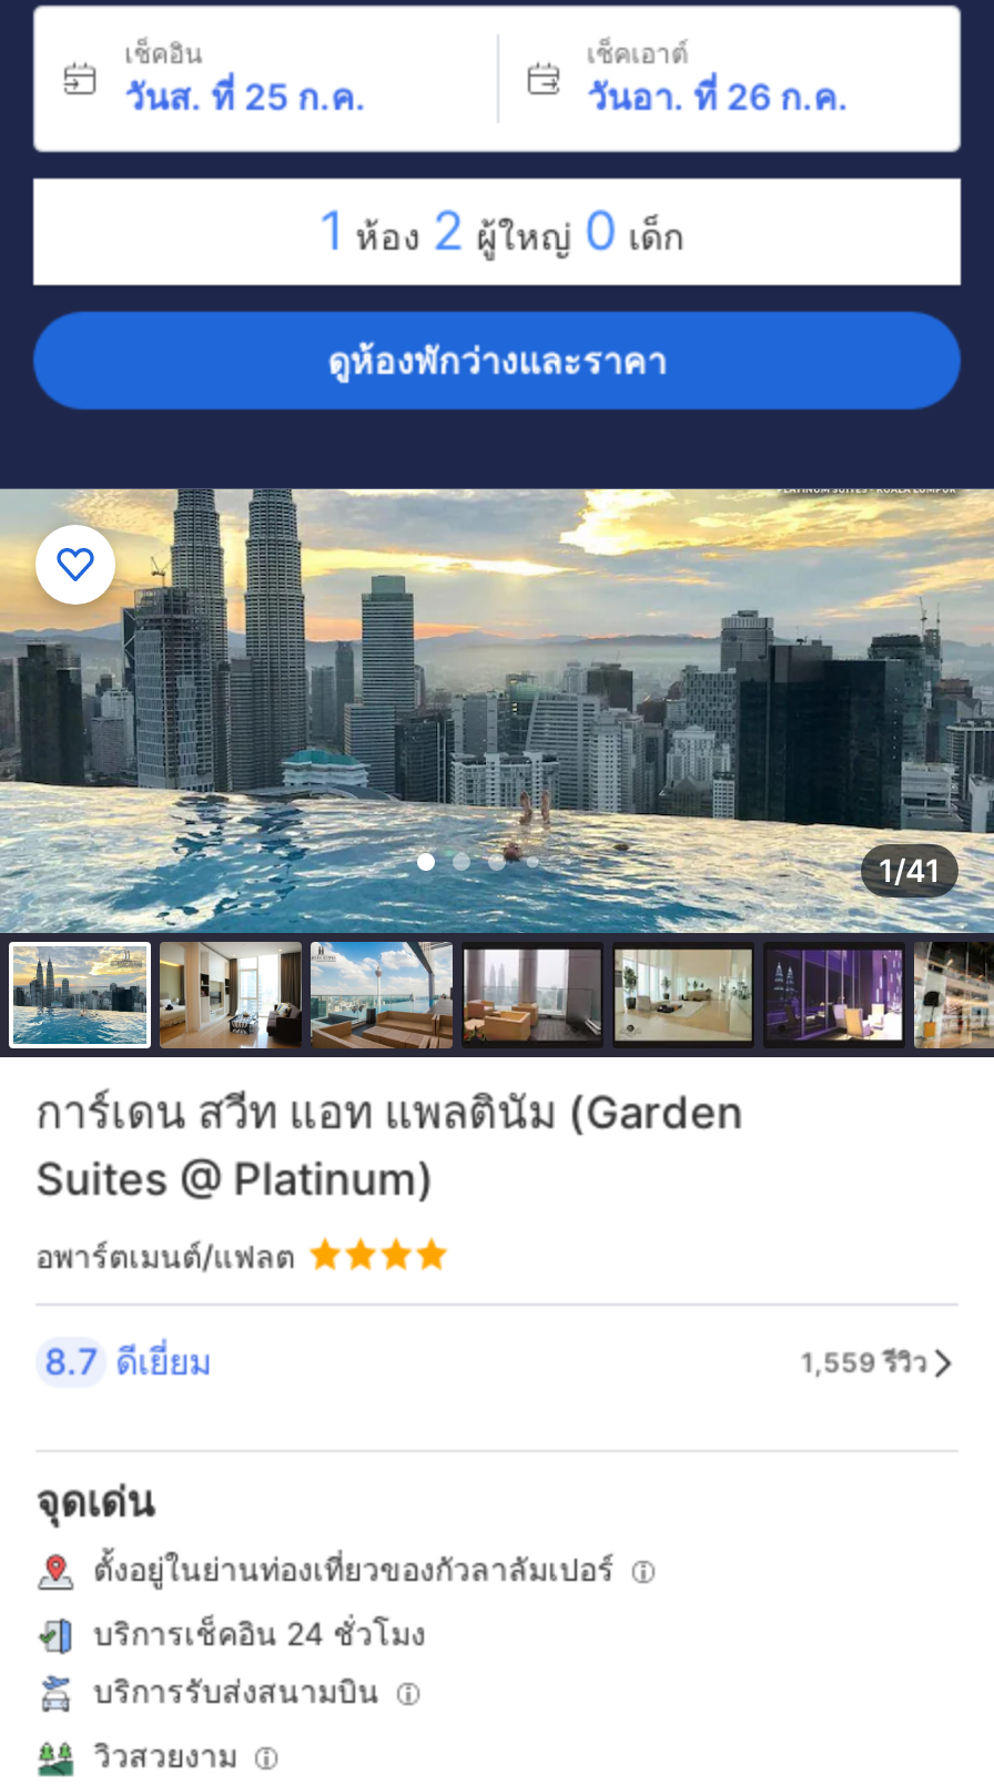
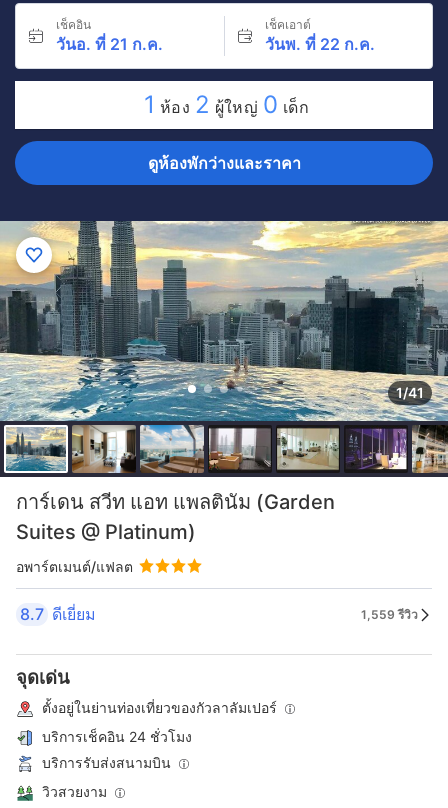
- วันส. ที่ 25 ก.ค.
+ วันอ. ที่ 21 ก.ค.

- วันอา. ที่ 26 ก.ค.
+ วันพ. ที่ 22 ก.ค.
